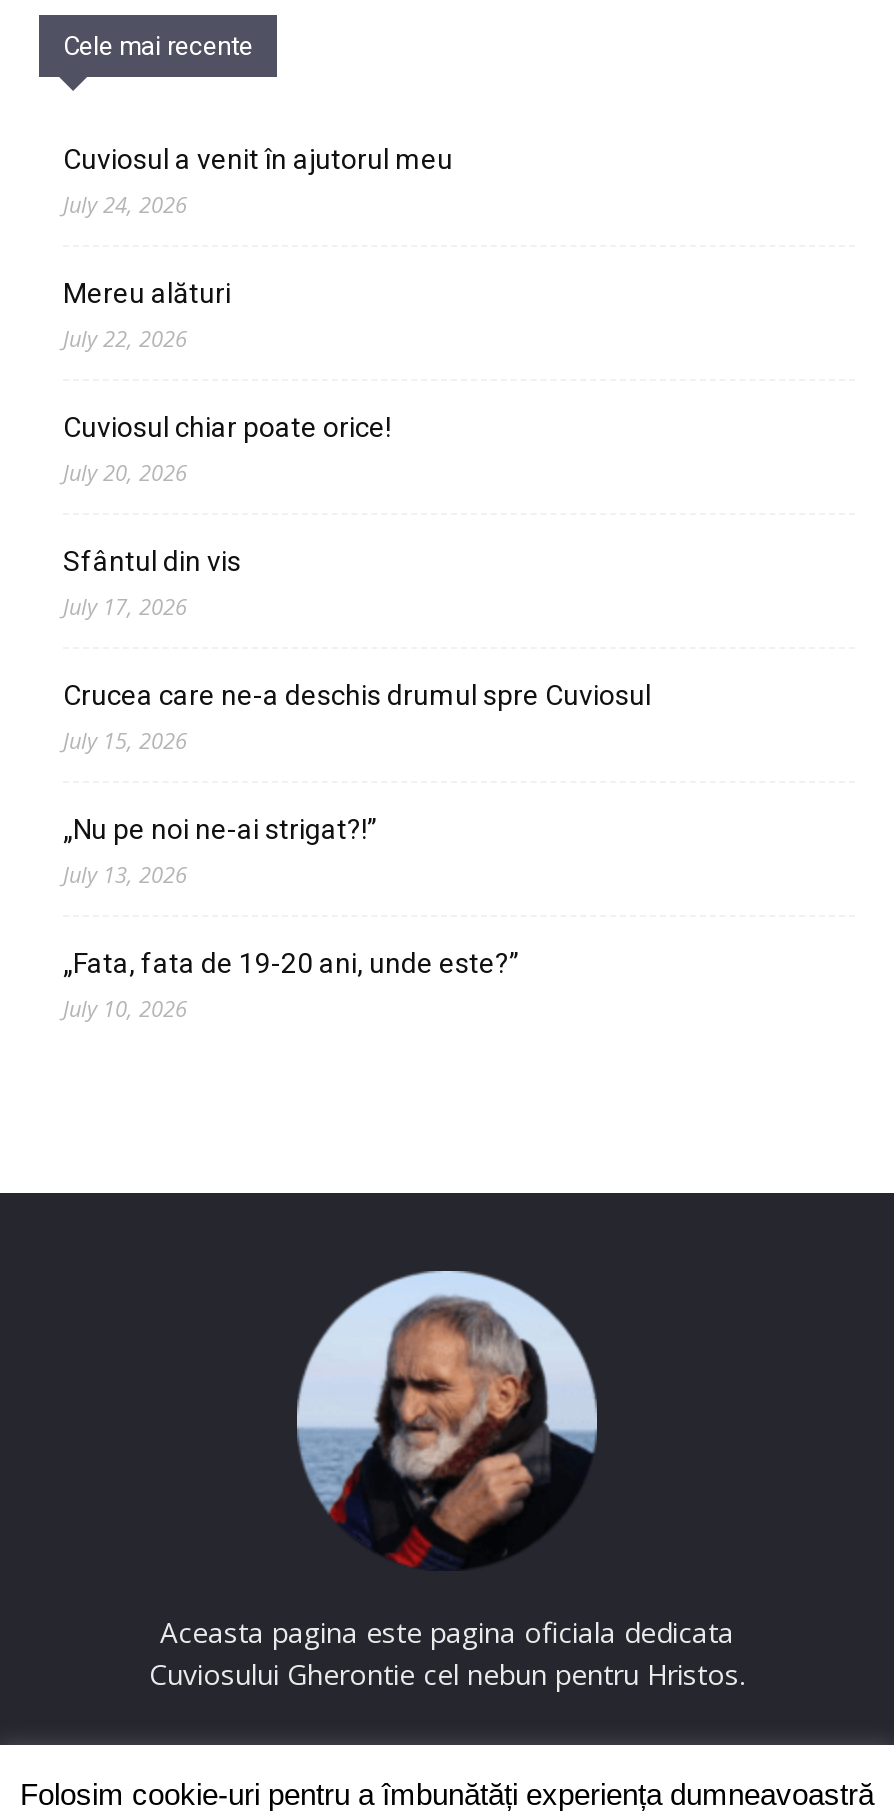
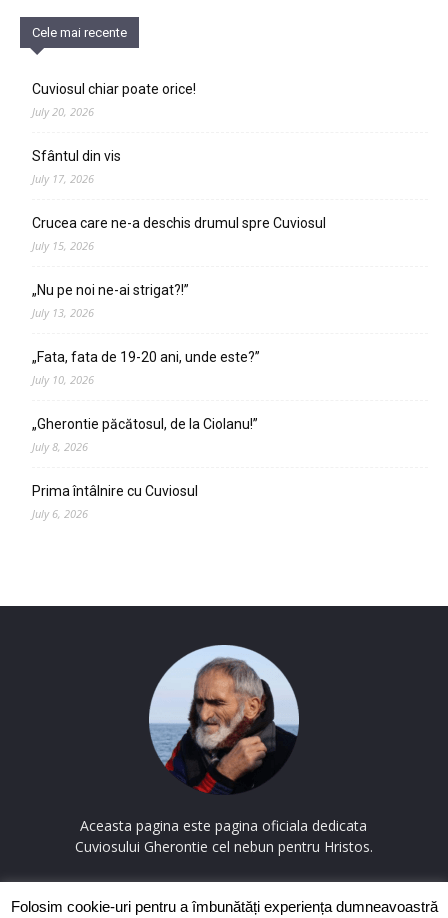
- Cuviosul a venit în ajutorul meu
- July 24, 2026
- Mereu alături
- July 22, 2026

moved up: Cuviosul chiar poate orice! | July 20, 2026 | Sfântul din vis | ... | „Fata, fata de 19-20 ani, unde este?” | July 10, 2026

+ „Gherontie păcătosul, de la Ciolanu!”
+ July 8, 2026
+ Prima întâlnire cu Cuviosul
+ July 6, 2026
